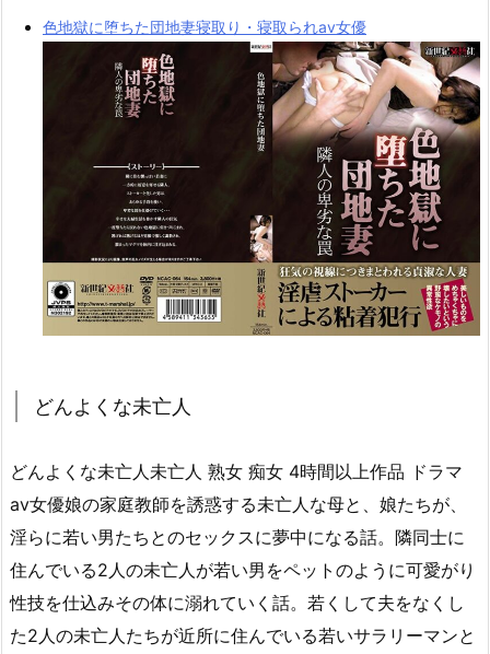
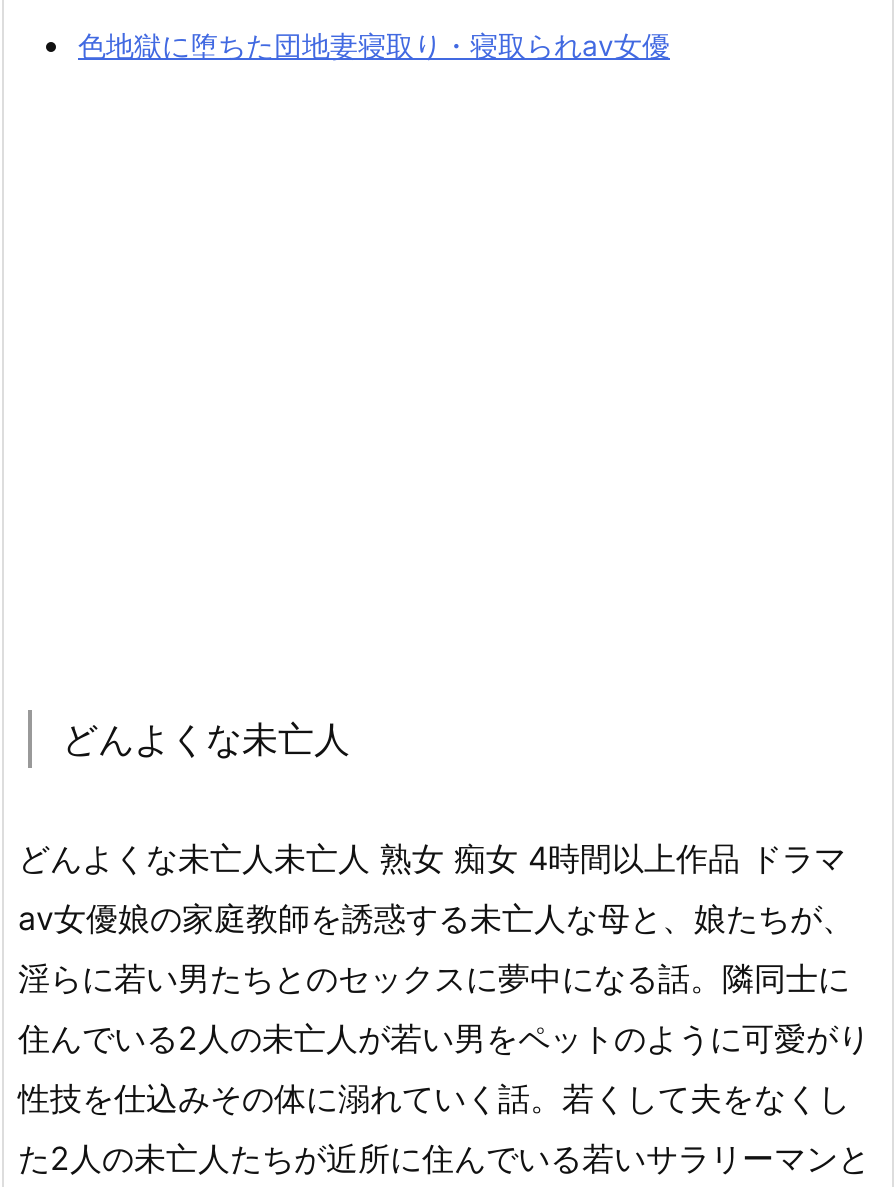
- [image]
